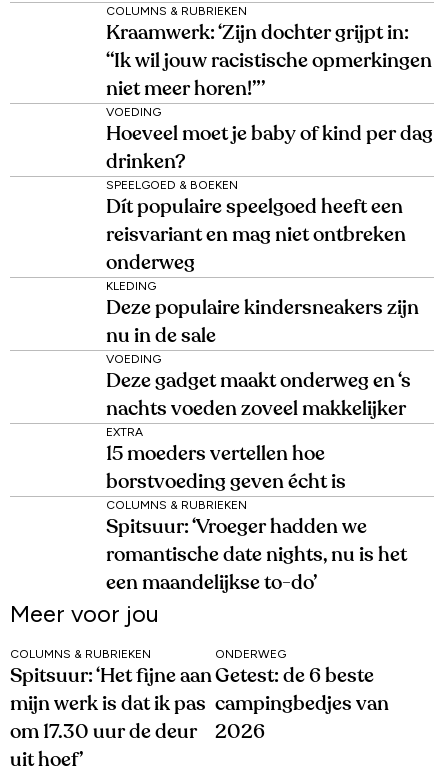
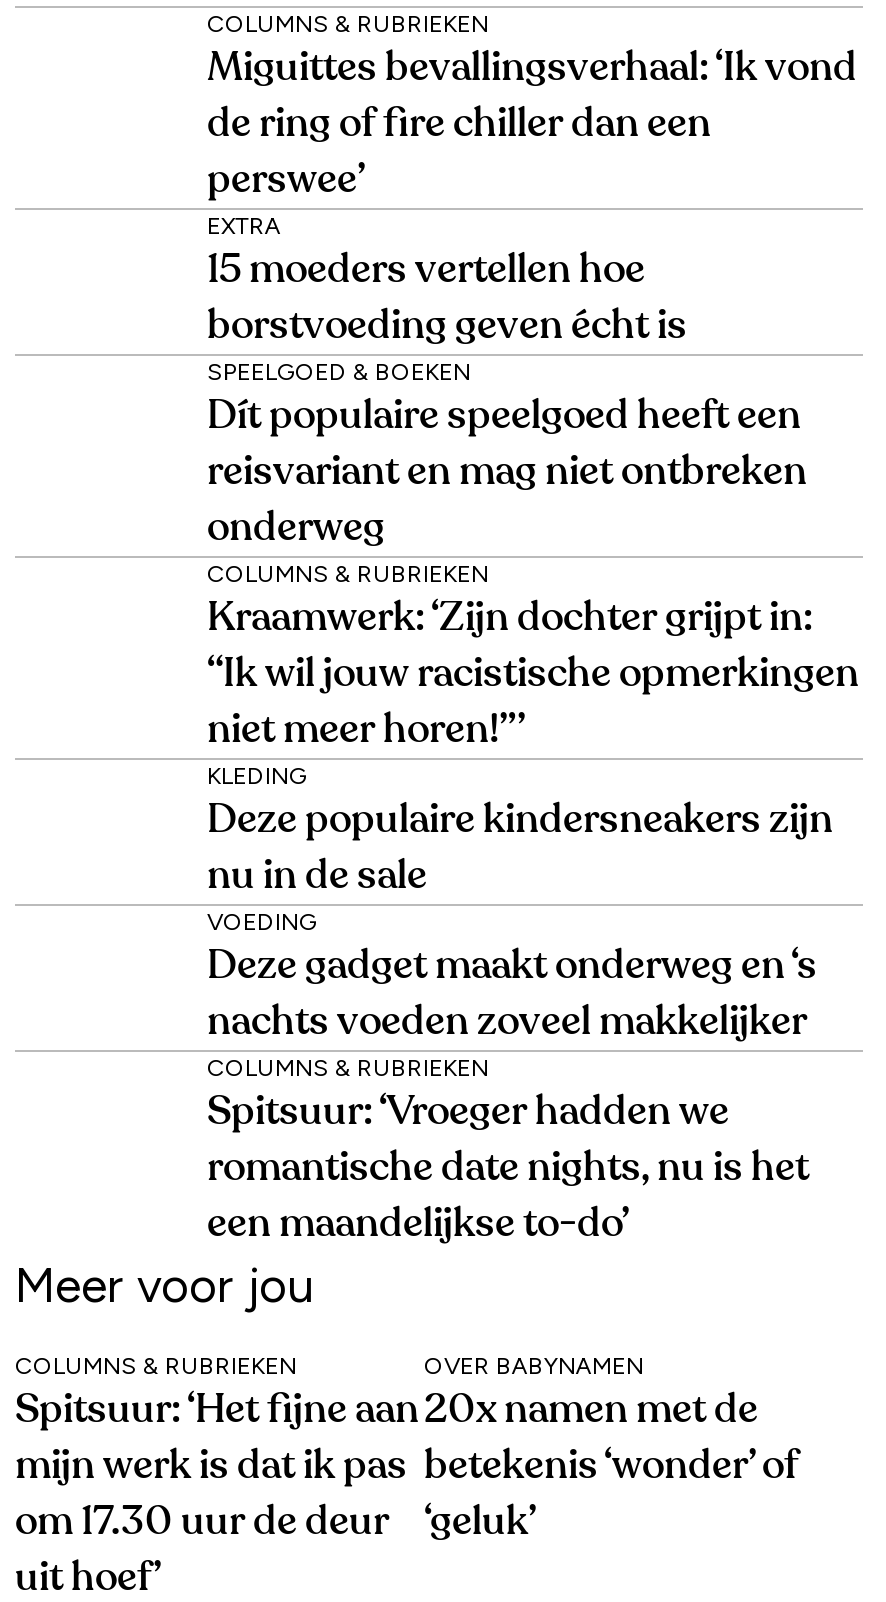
moved down: Kraamwerk: ‘Zijn dochter grijpt in: | “Ik wil jouw racistische opmerkingen | niet meer horen!”’

- VOEDING
- Hoeveel moet je baby of kind per dag
- drinken?
+ Miguittes bevallingsverhaal: ‘Ik vond
+ de ring of fire chiller dan een
+ perswee’

+ COLUMNS & RUBRIEKEN

moved down: KLEDING | Deze populaire kindersneakers zijn | nu in de sale | VOEDING | Deze gadget maakt onderweg en ‘s | nachts voeden zoveel makkelijker

moved up: EXTRA | 15 moeders vertellen hoe | borstvoeding geven écht is

- ONDERWEG
- Getest: de 6 beste
- campingbedjes van
- 2026
+ OVER BABYNAMEN
+ 20x namen met de
+ betekenis ‘wonder’ of
+ ‘geluk’
